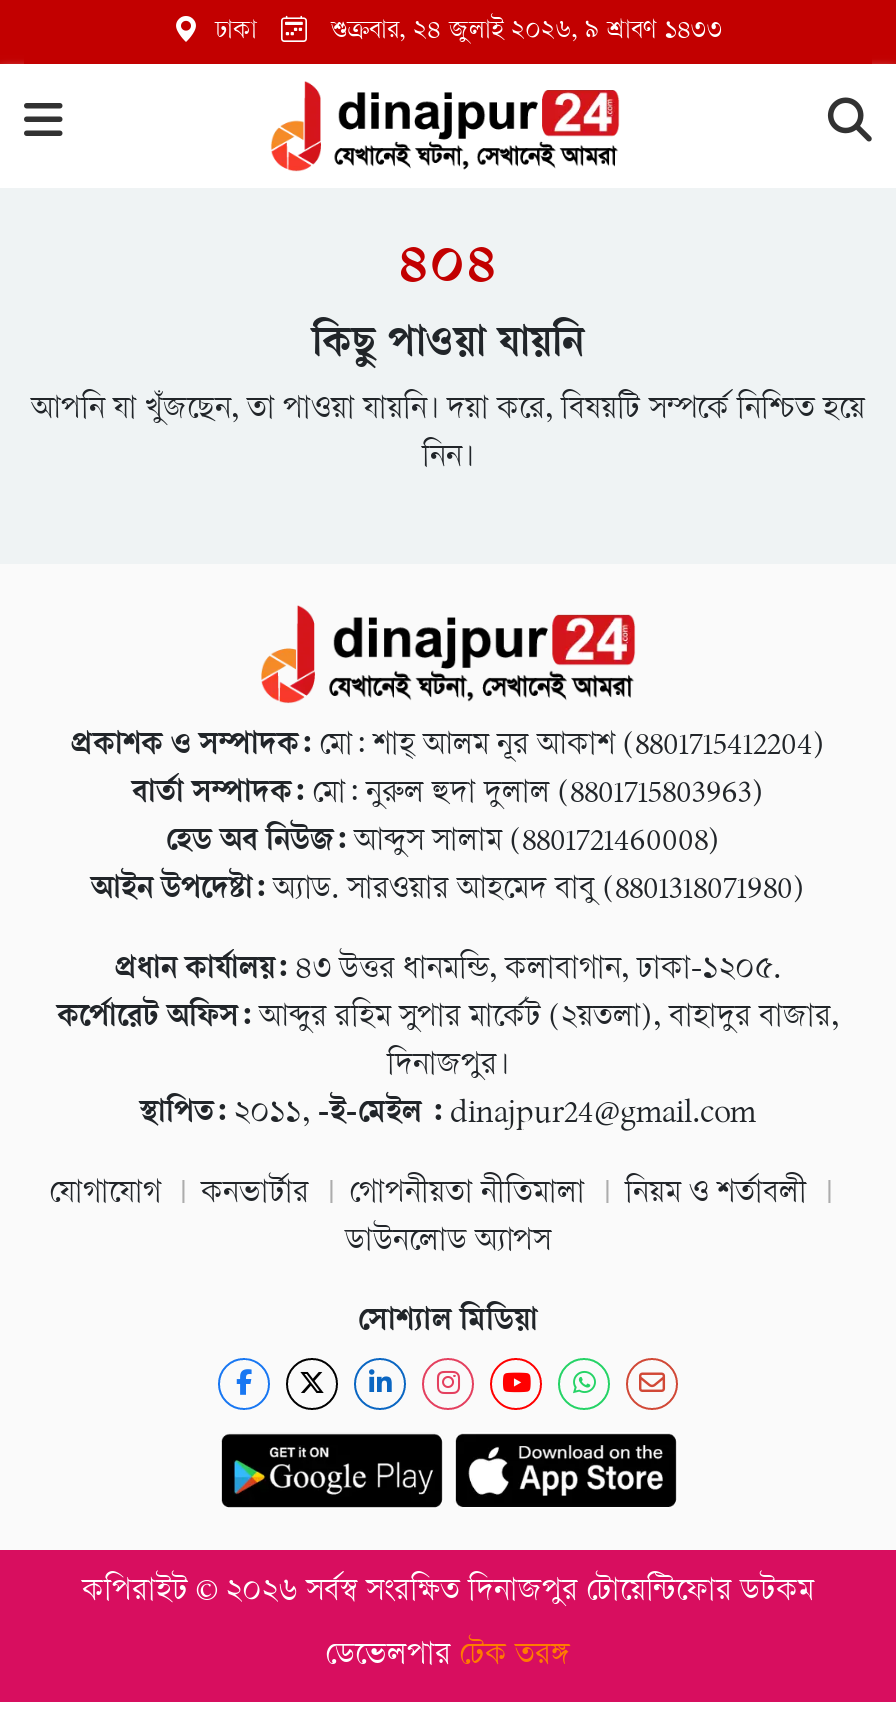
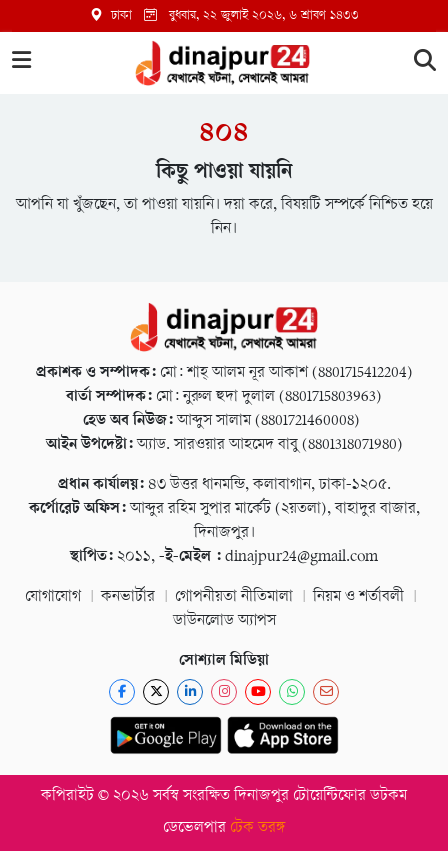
- শুক্রবার, ২৪ জুলাই ২০২৬, ৯ শ্রাবণ ১৪৩৩
+ বুধবার, ২২ জুলাই ২০২৬, ৬ শ্রাবণ ১৪৩৩
